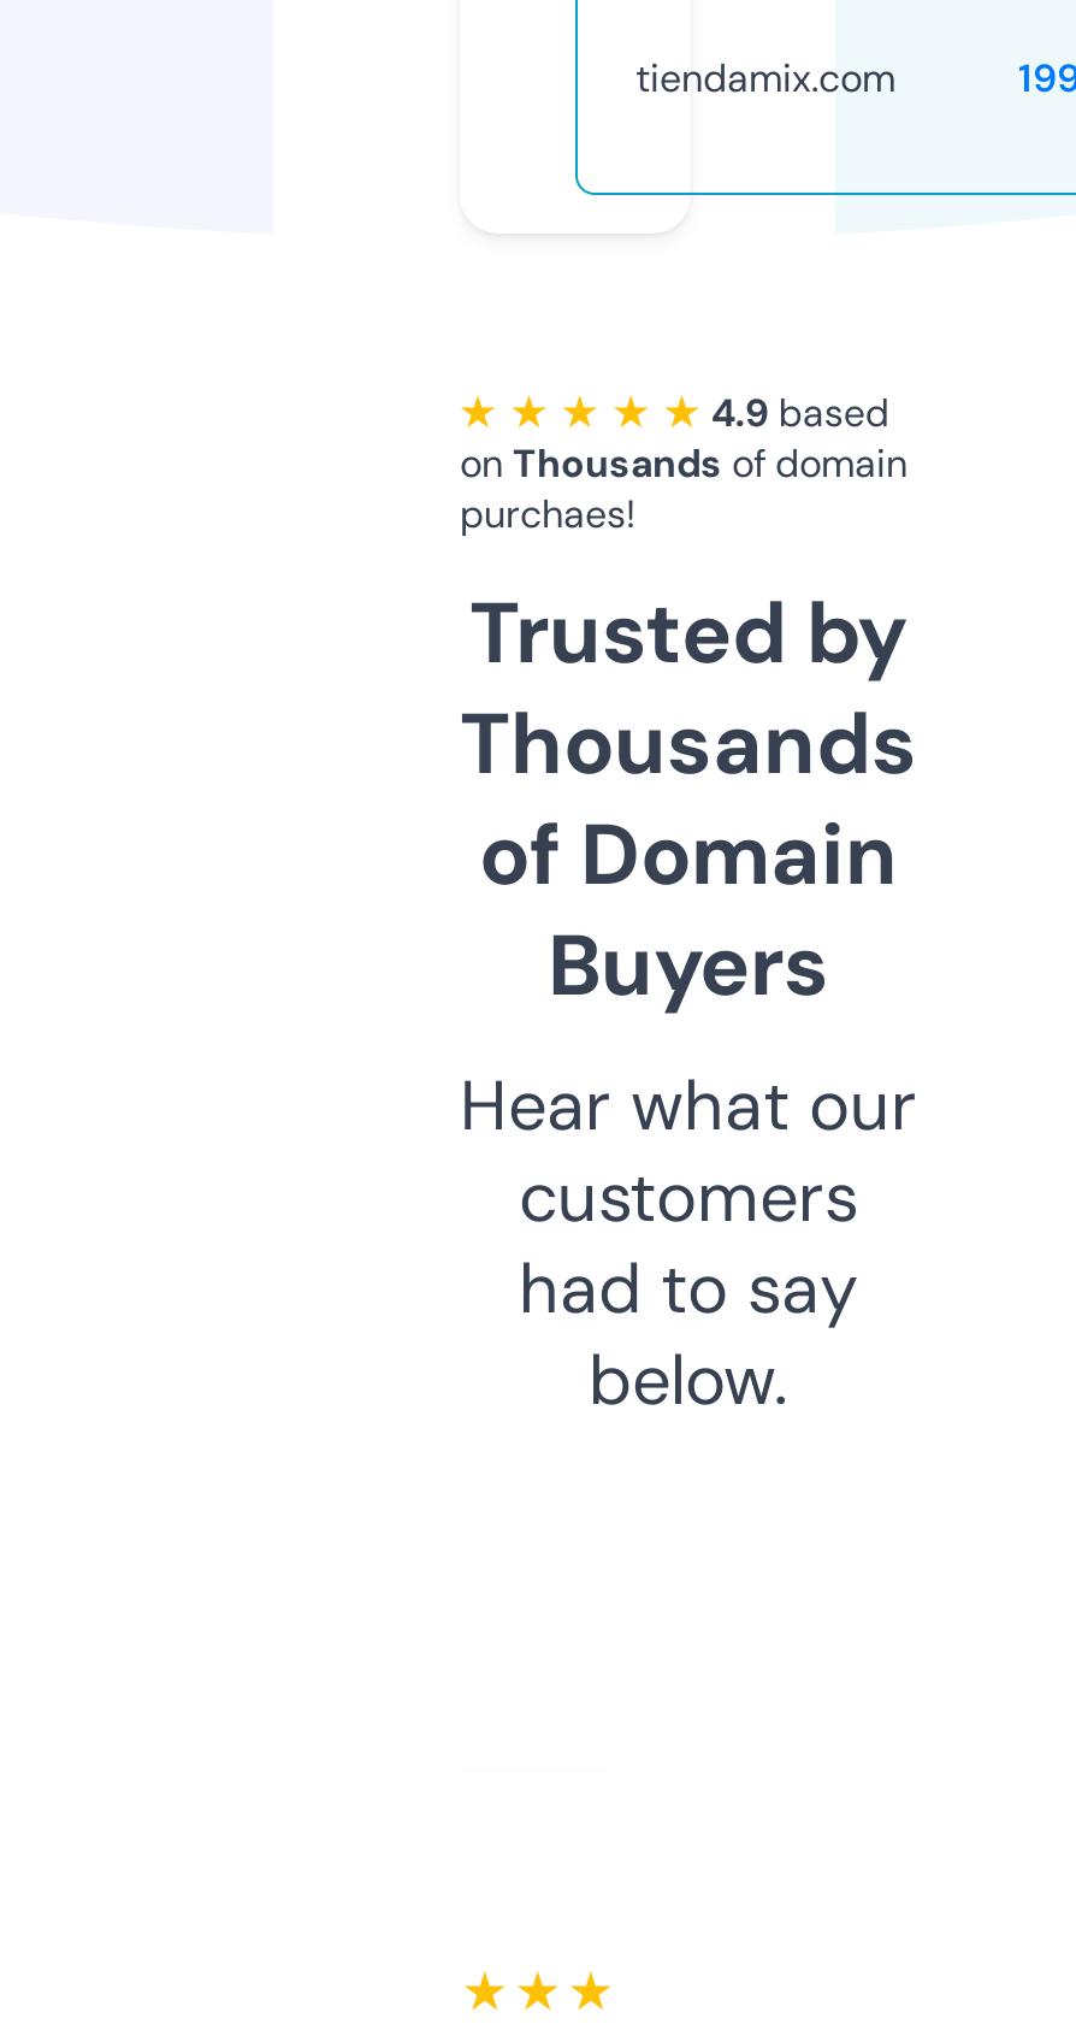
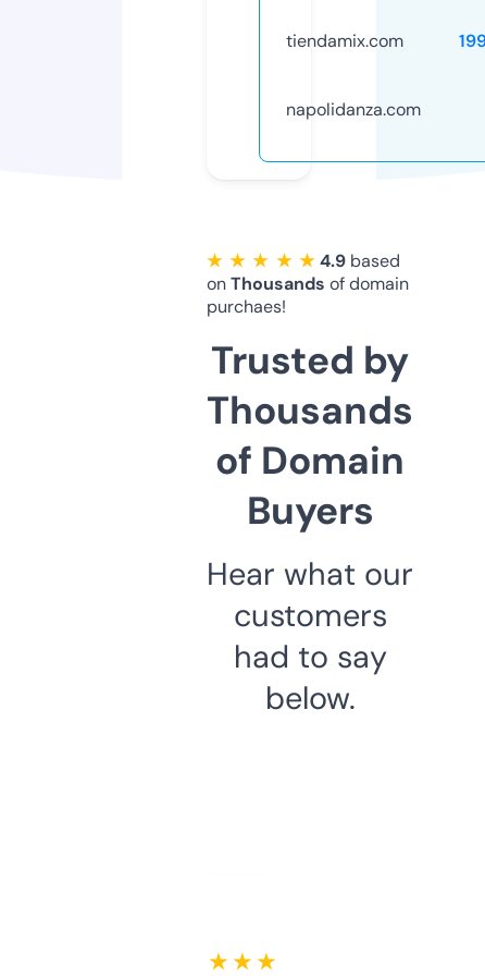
+ napolidanza.com
